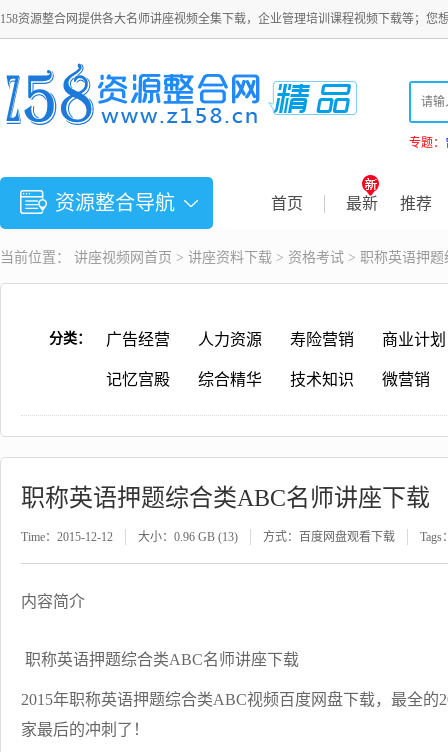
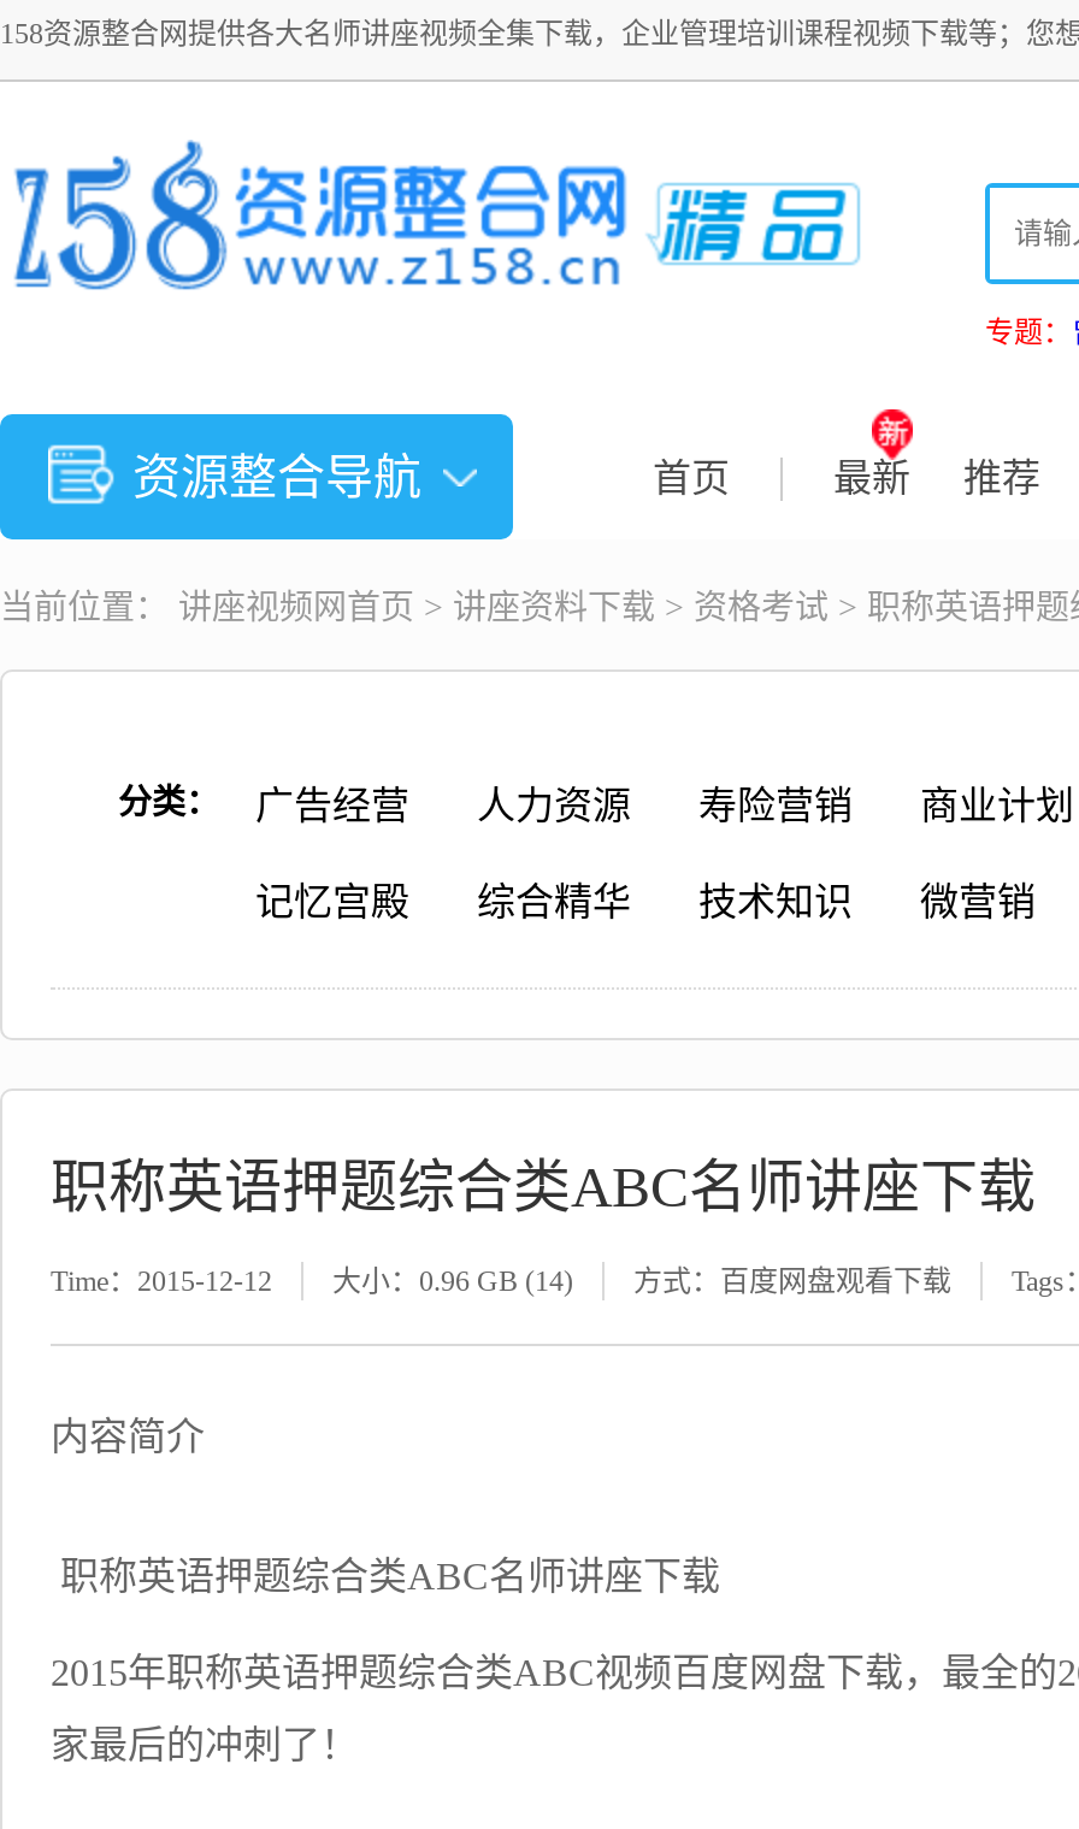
- 大小：0.96 GB (13)
+ 大小：0.96 GB (14)
